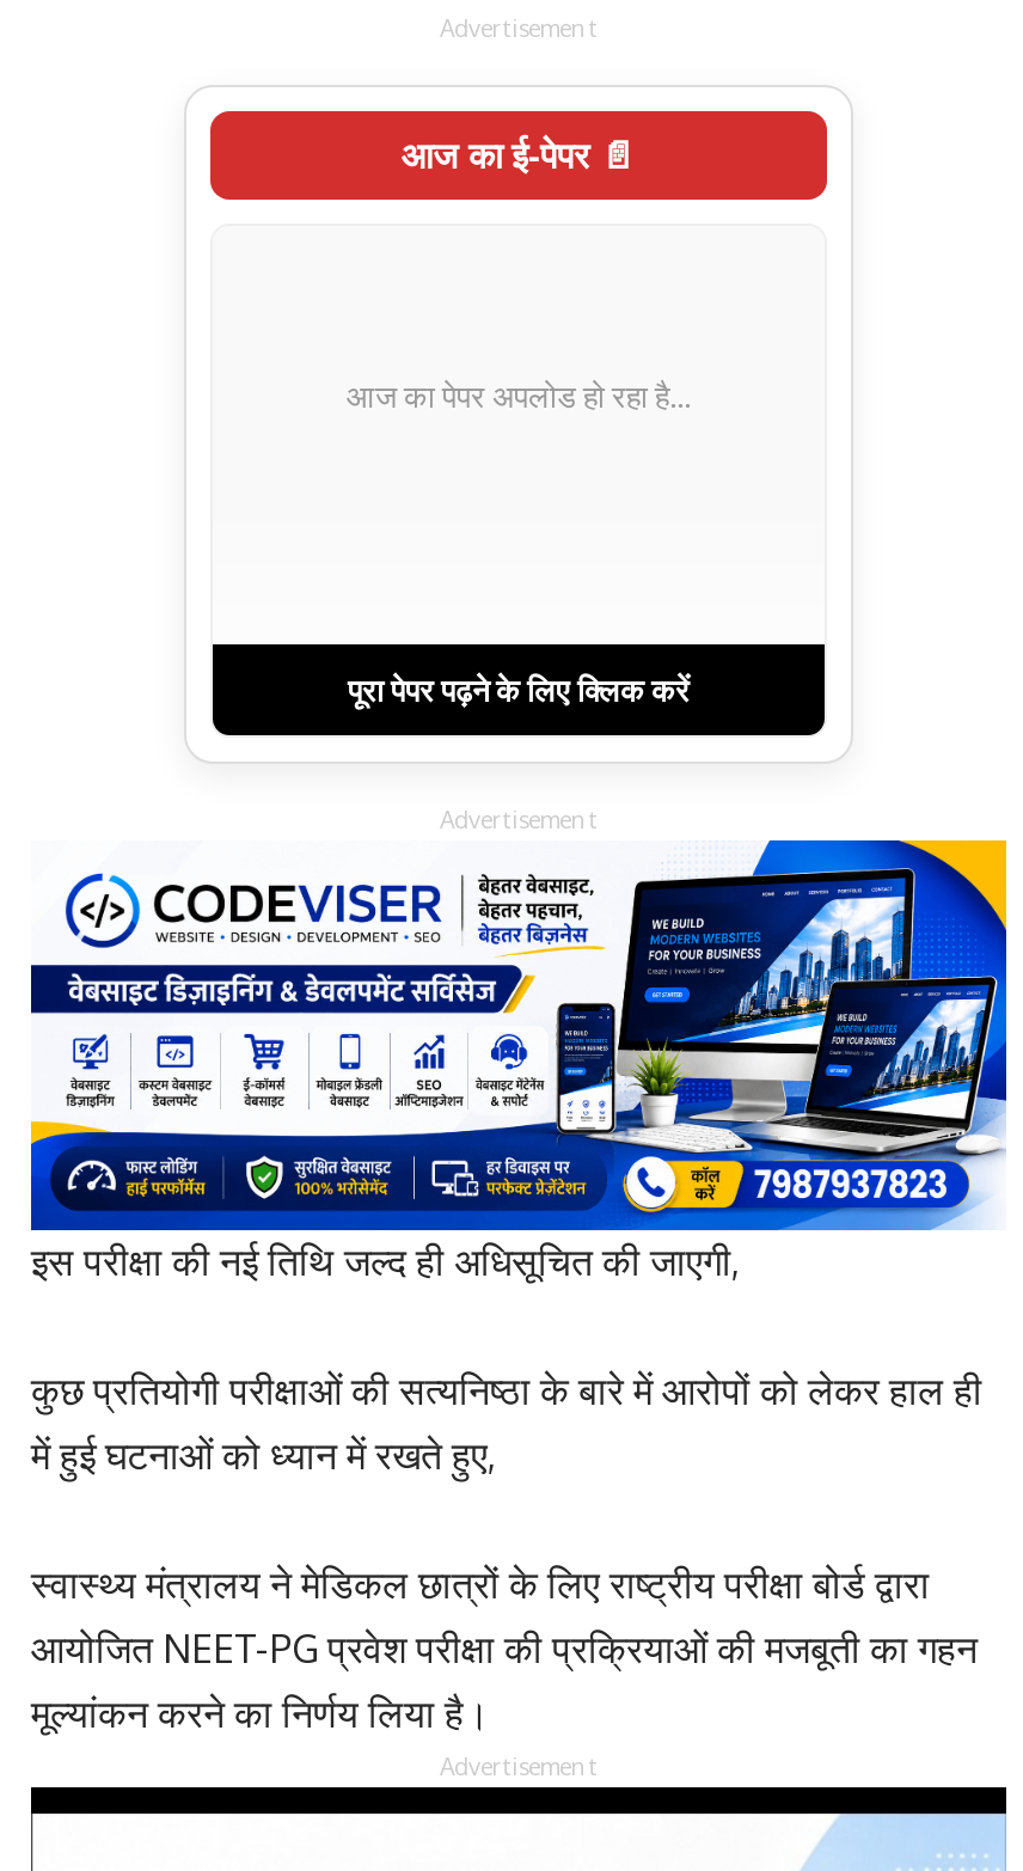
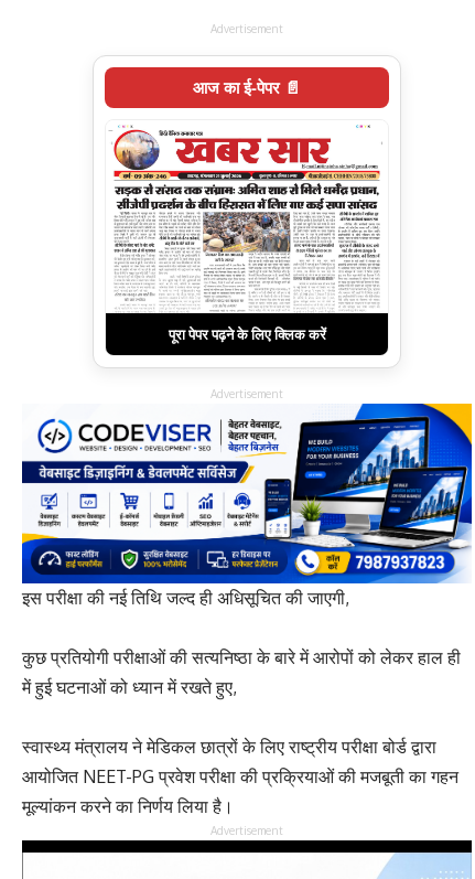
+ [image]

- आज का पेपर अपलोड हो रहा है...
